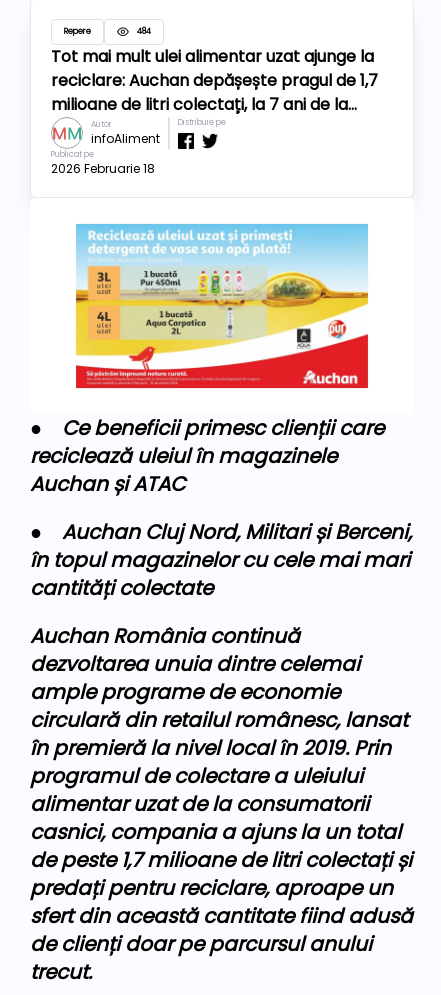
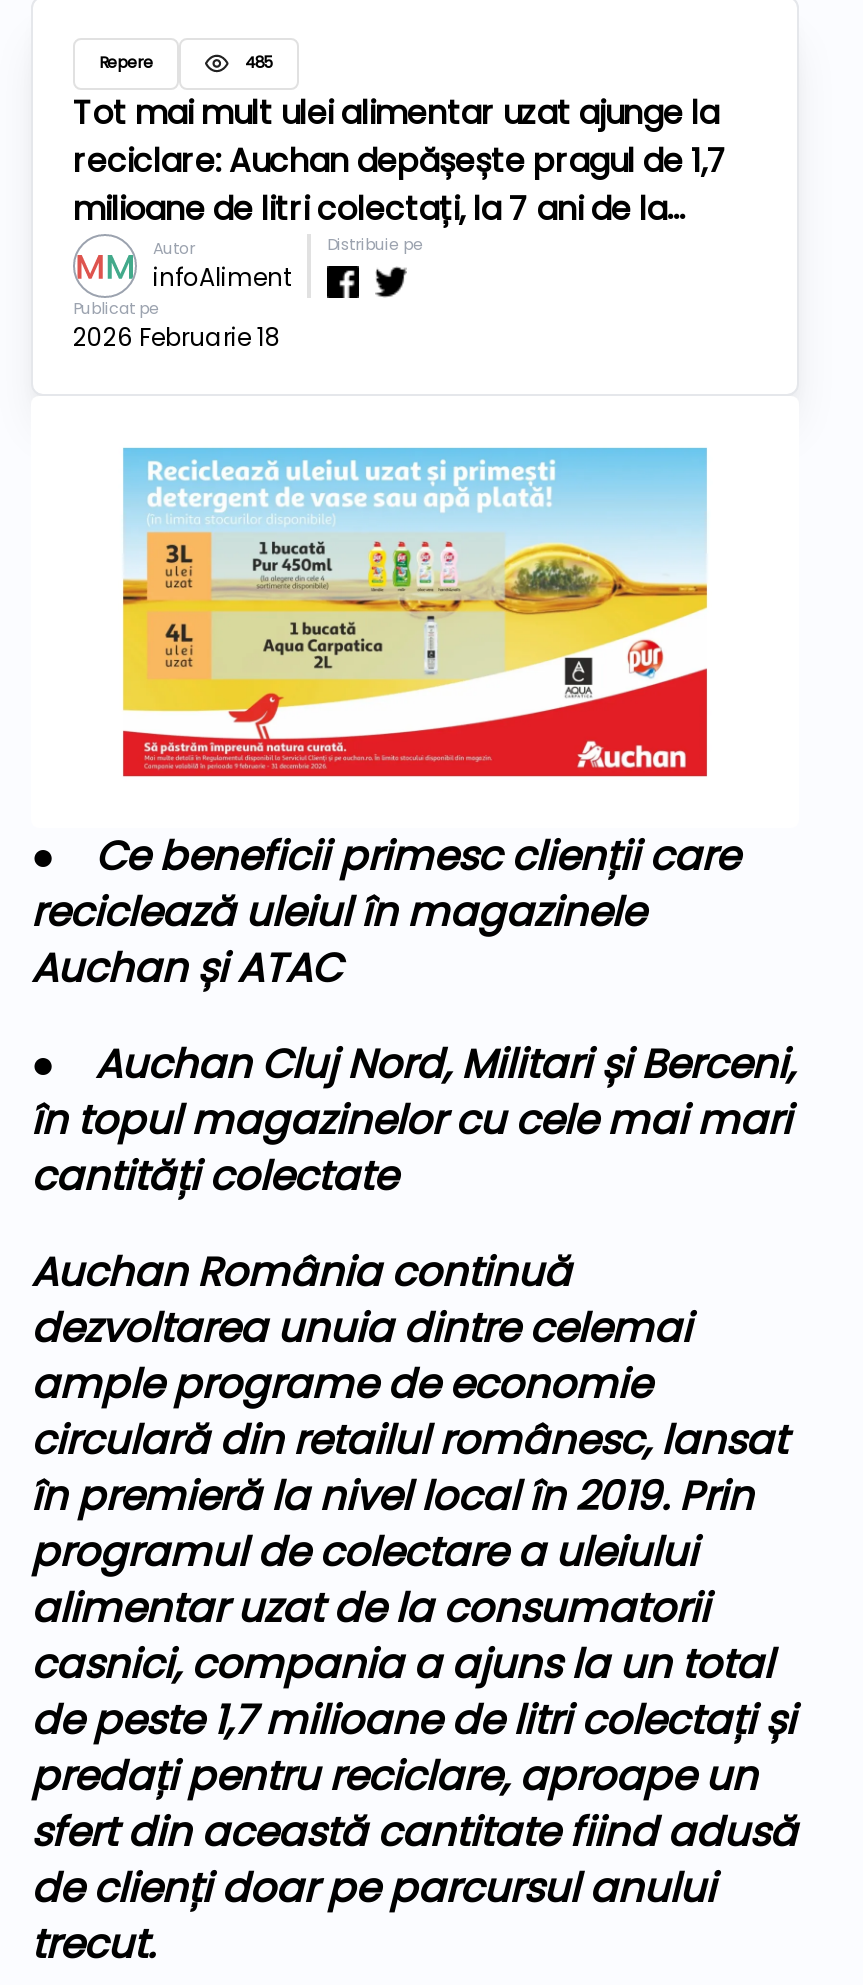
- 484
+ 485
